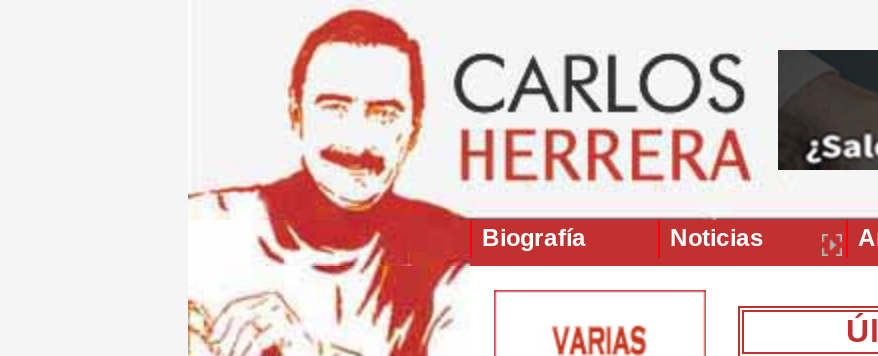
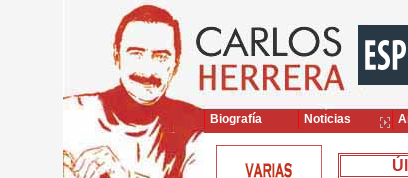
- [image]
+ [image]
